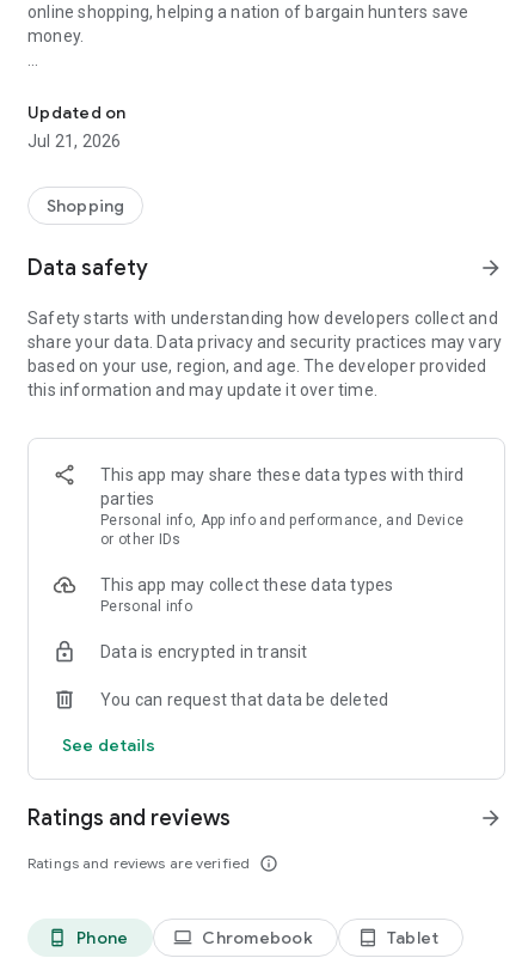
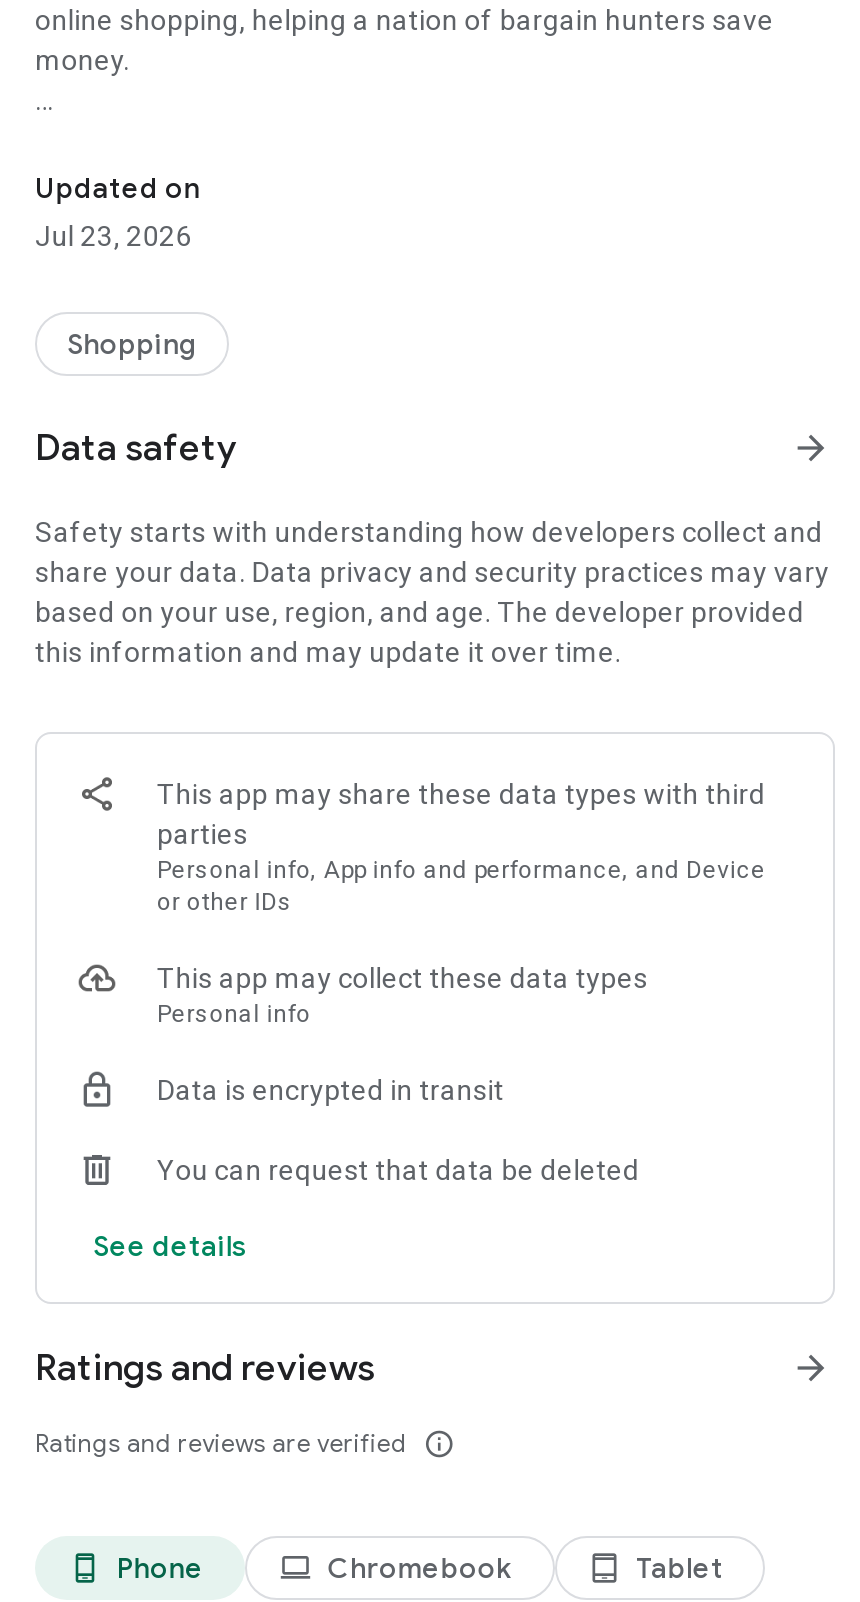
- Jul 21, 2026
+ Jul 23, 2026
